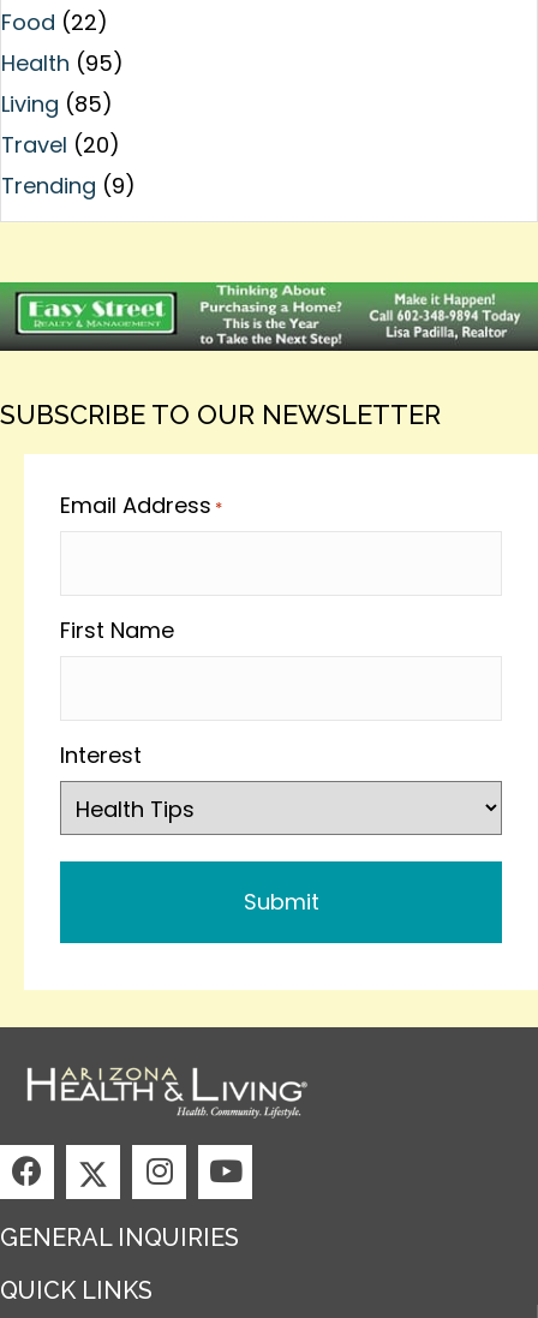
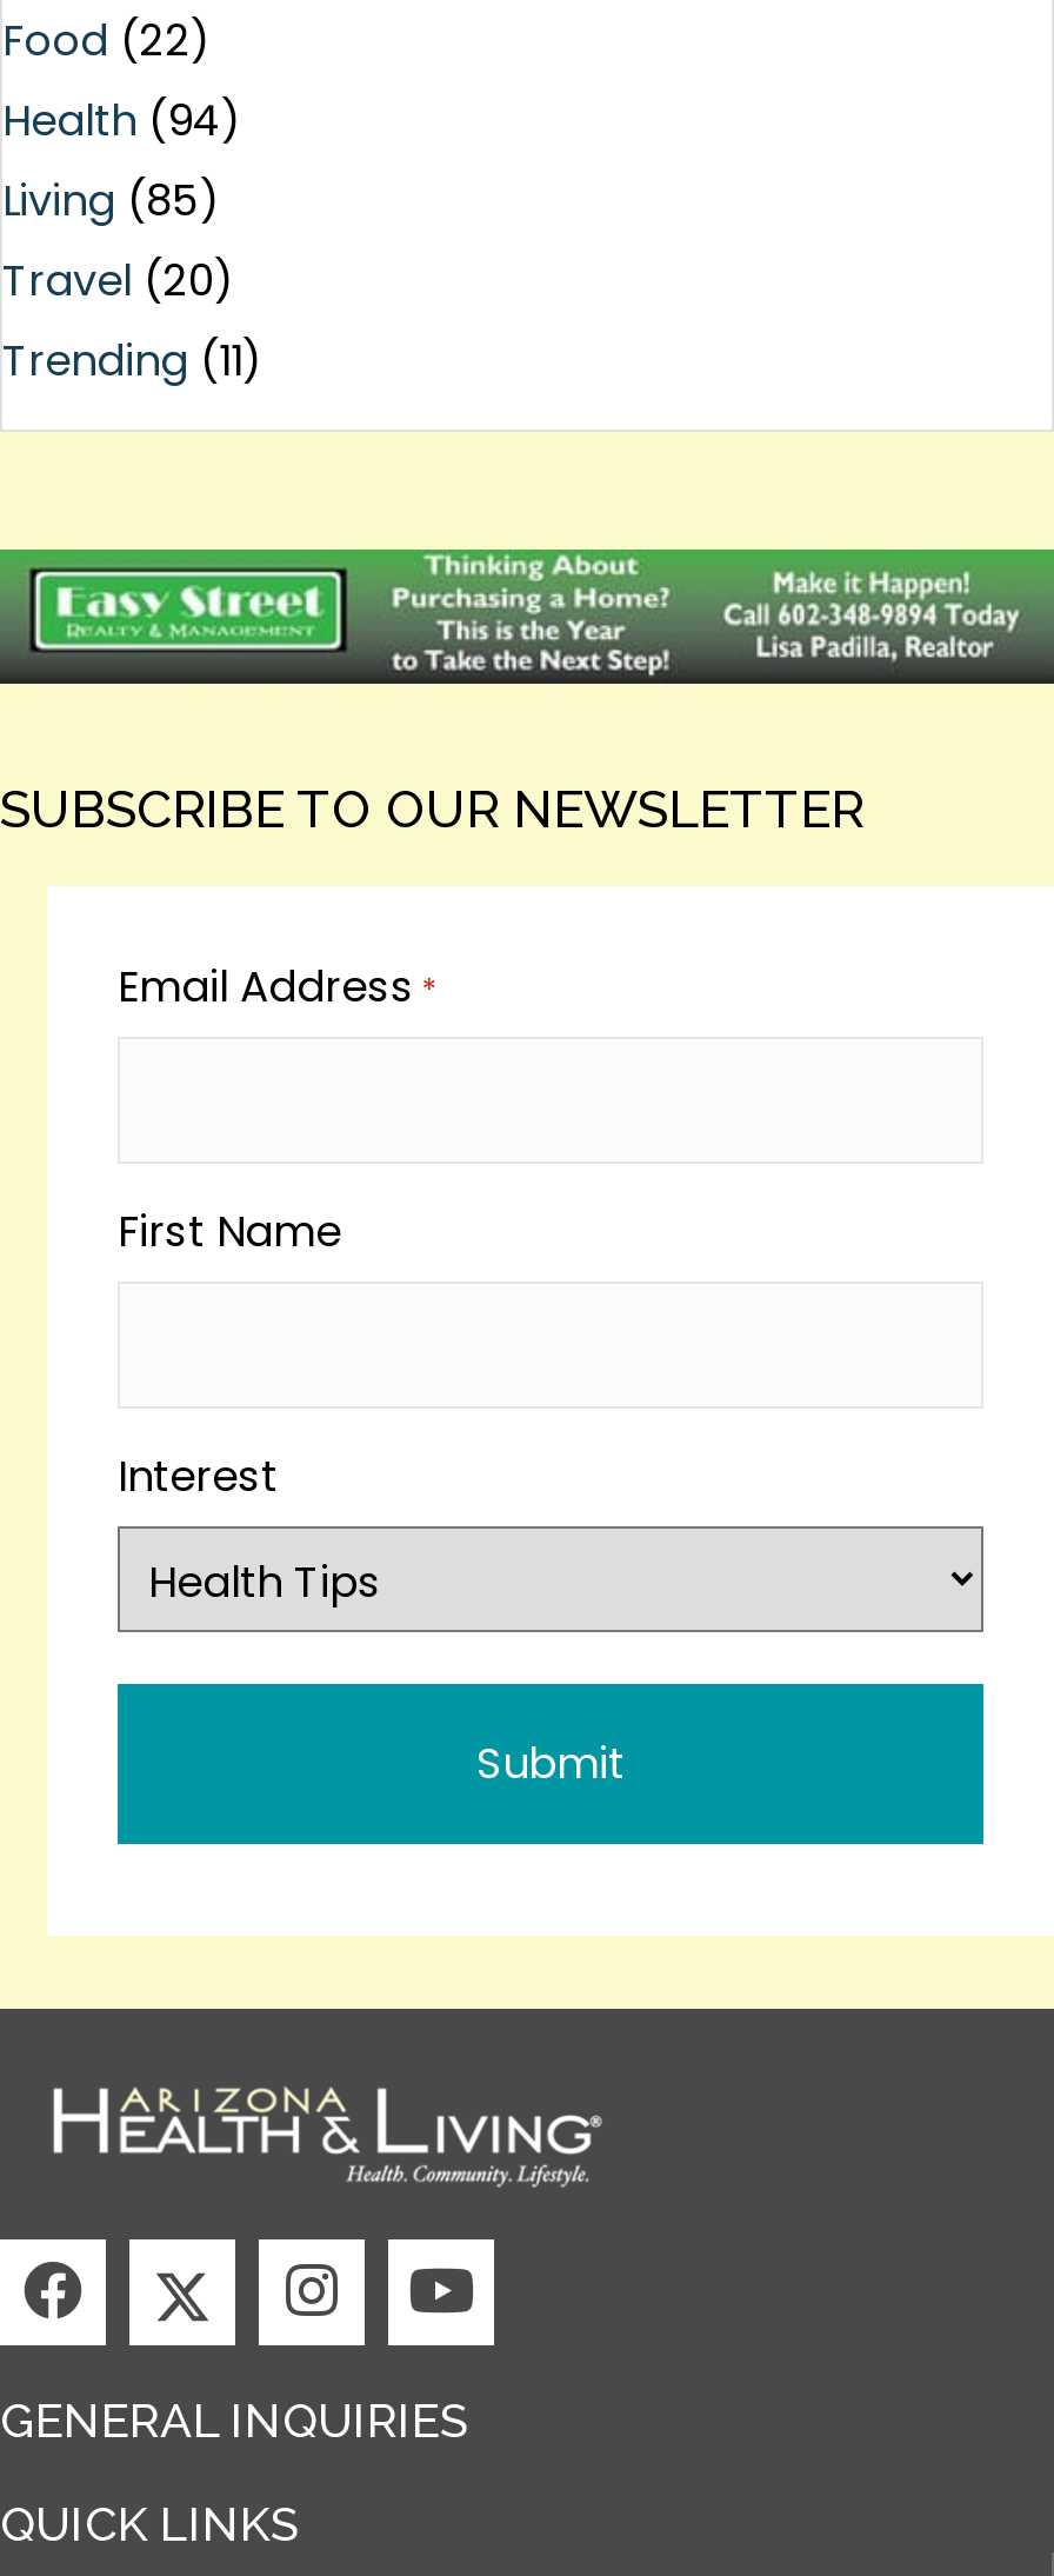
- Health (95)
+ Health (94)

- Trending (9)
+ Trending (11)
